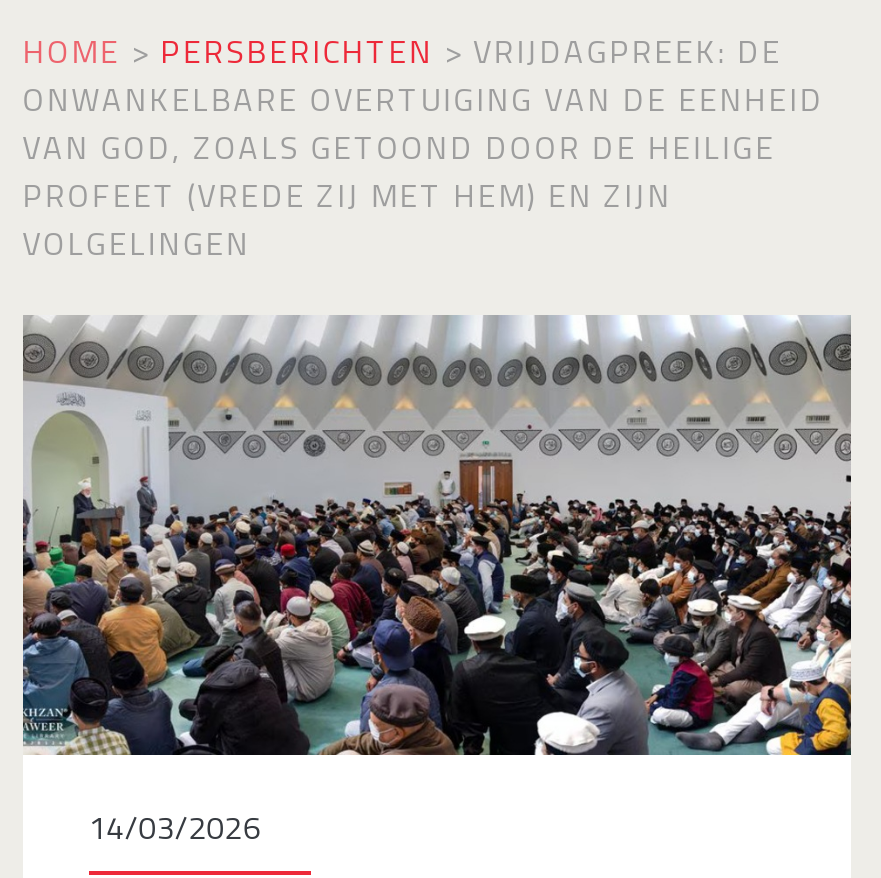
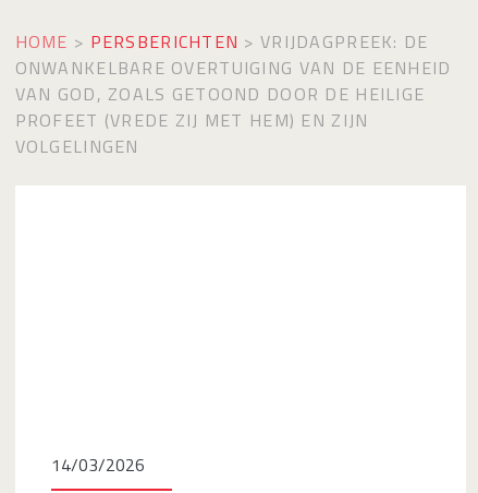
- [image]
